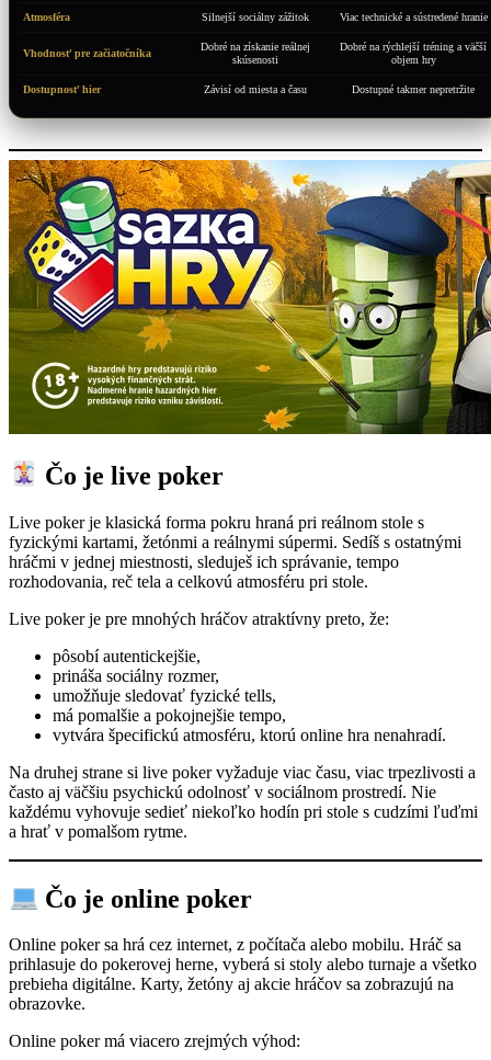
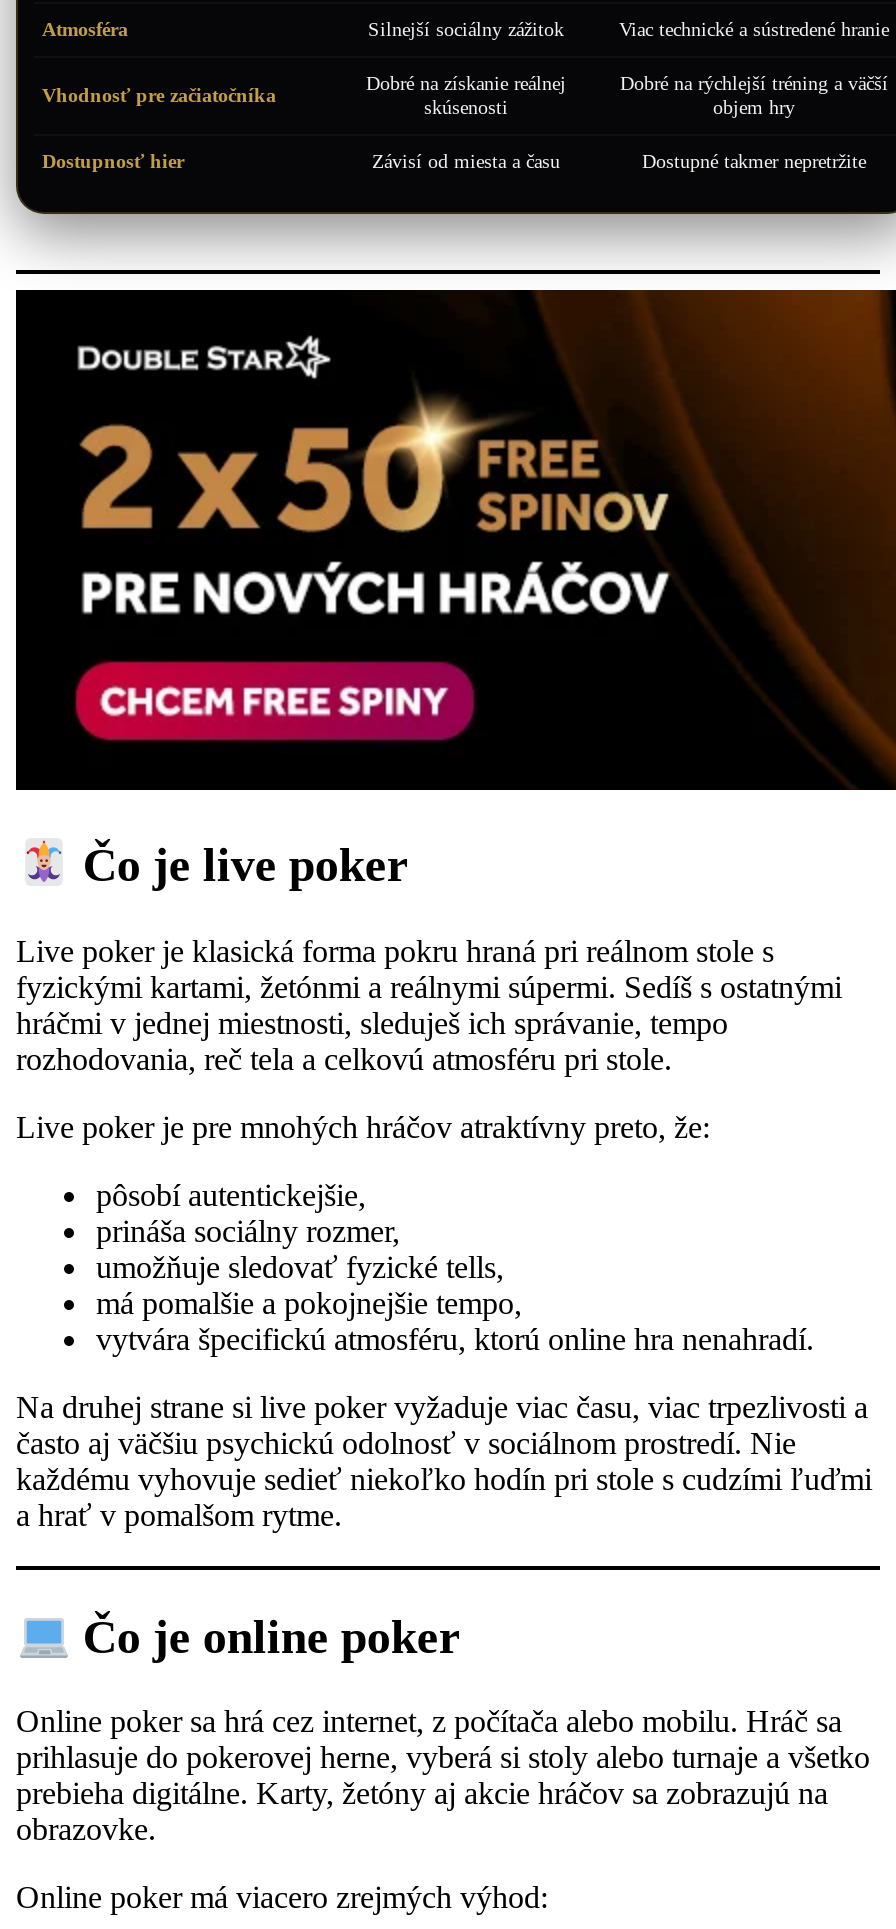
- [image]
+ [image]
